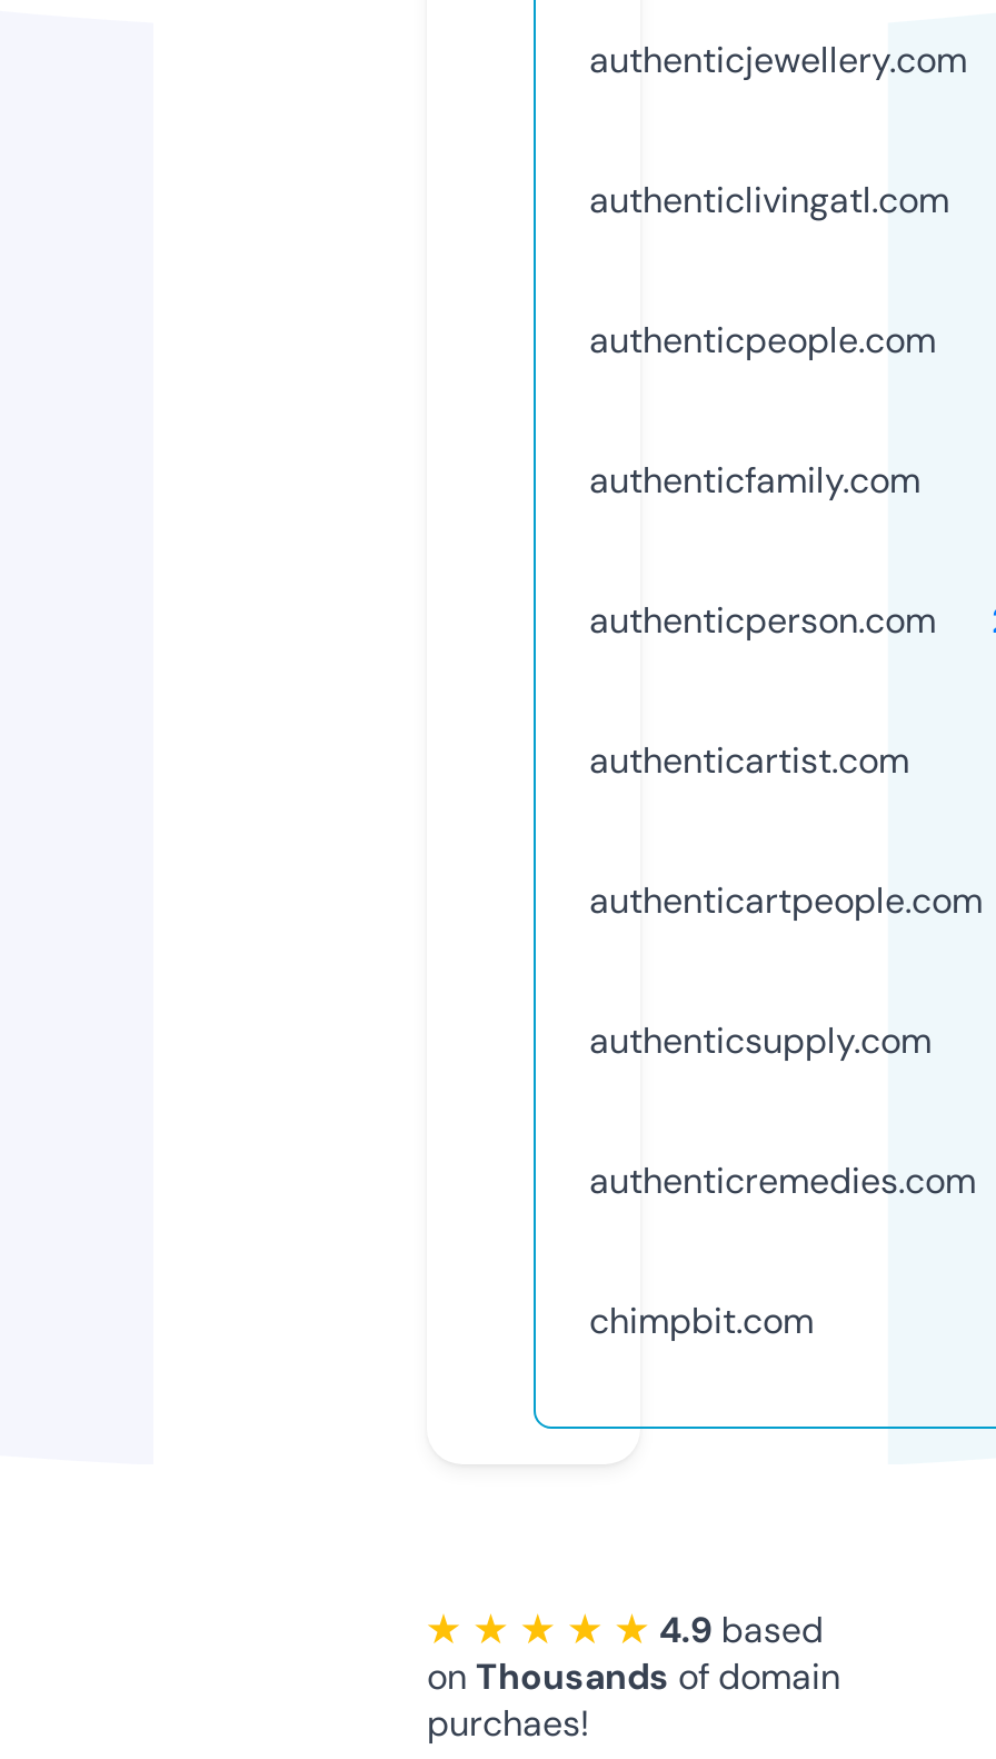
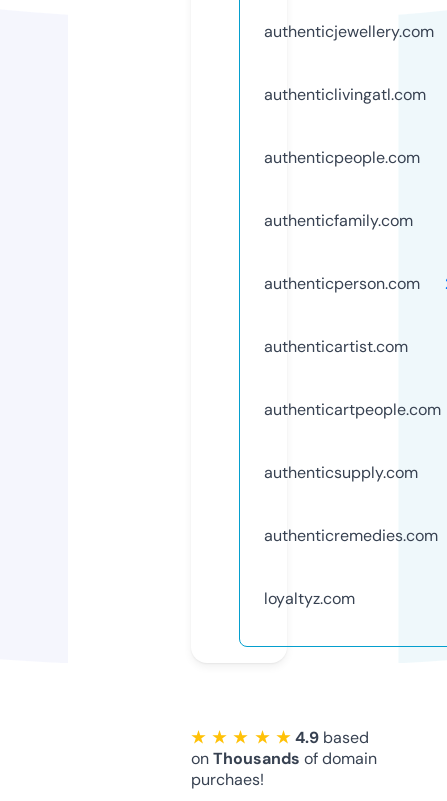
- chimpbit.com
+ loyaltyz.com
